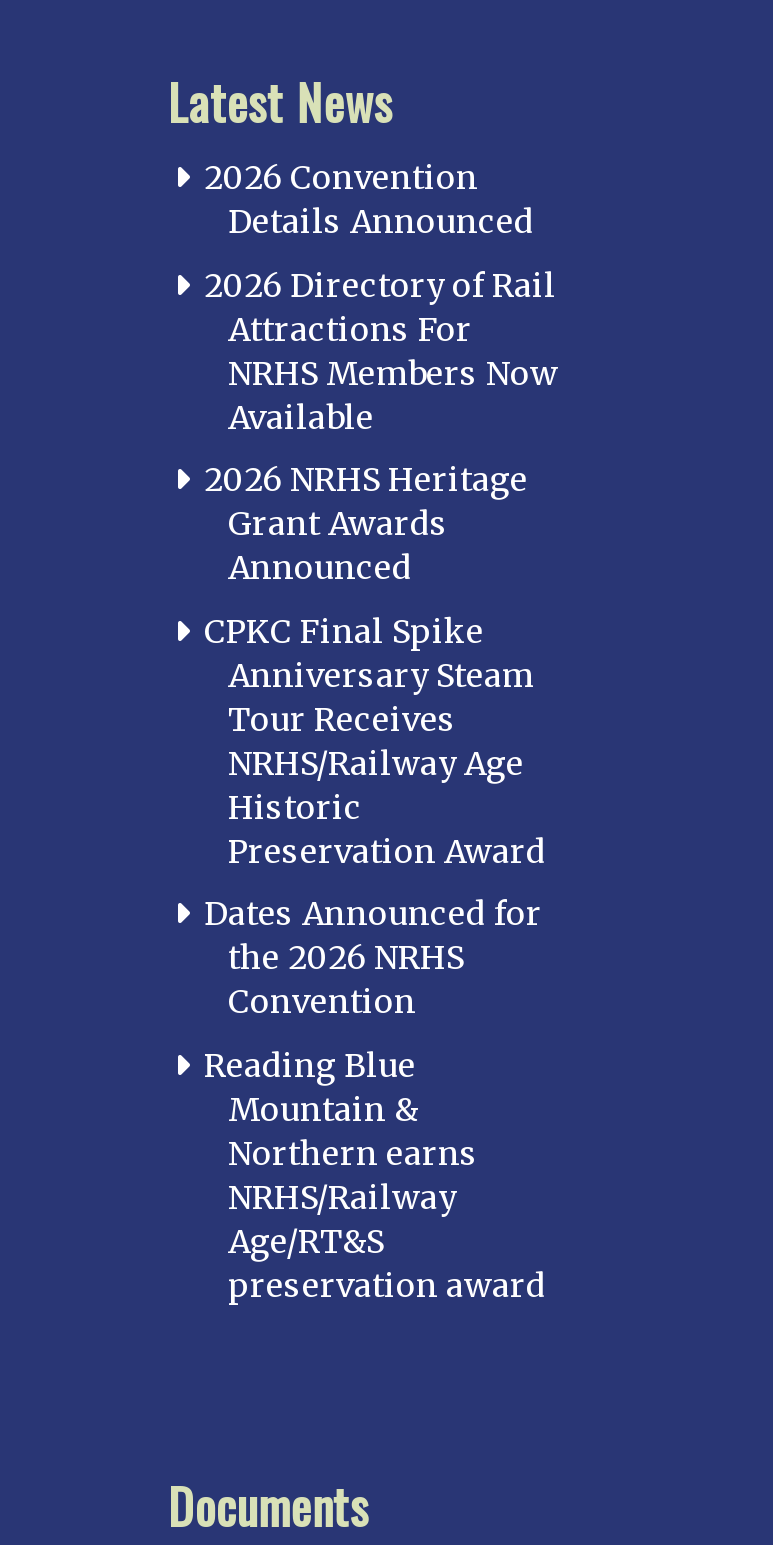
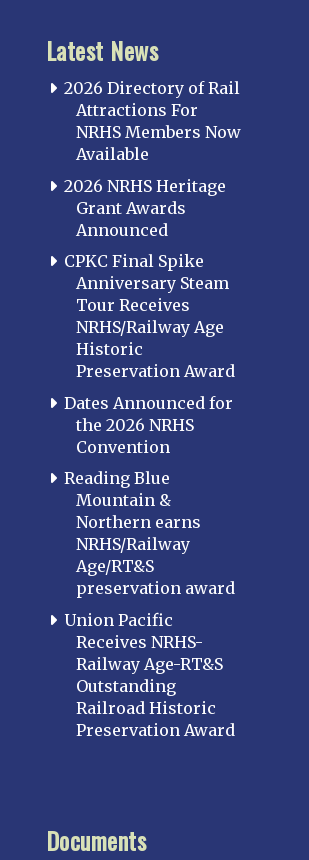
- 2026 Convention
- Details Announced

moved up: 2026 Directory of Rail | Attractions For | NRHS Members Now | ... | Age/RT&S | preservation award

+ Union Pacific
+ Receives NRHS-
+ Railway Age-RT&S
+ Outstanding
+ Railroad Historic
+ Preservation Award
